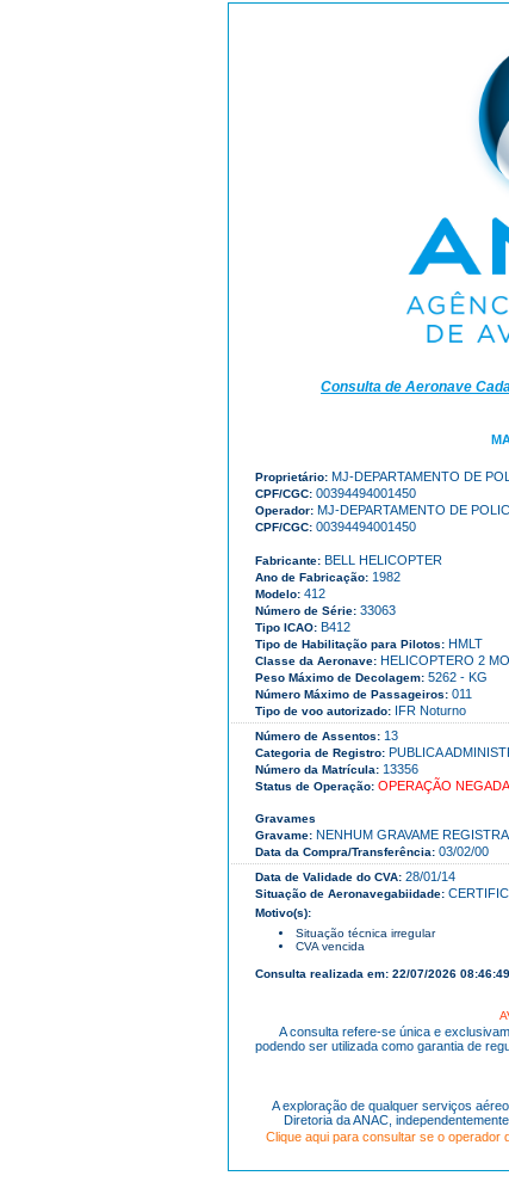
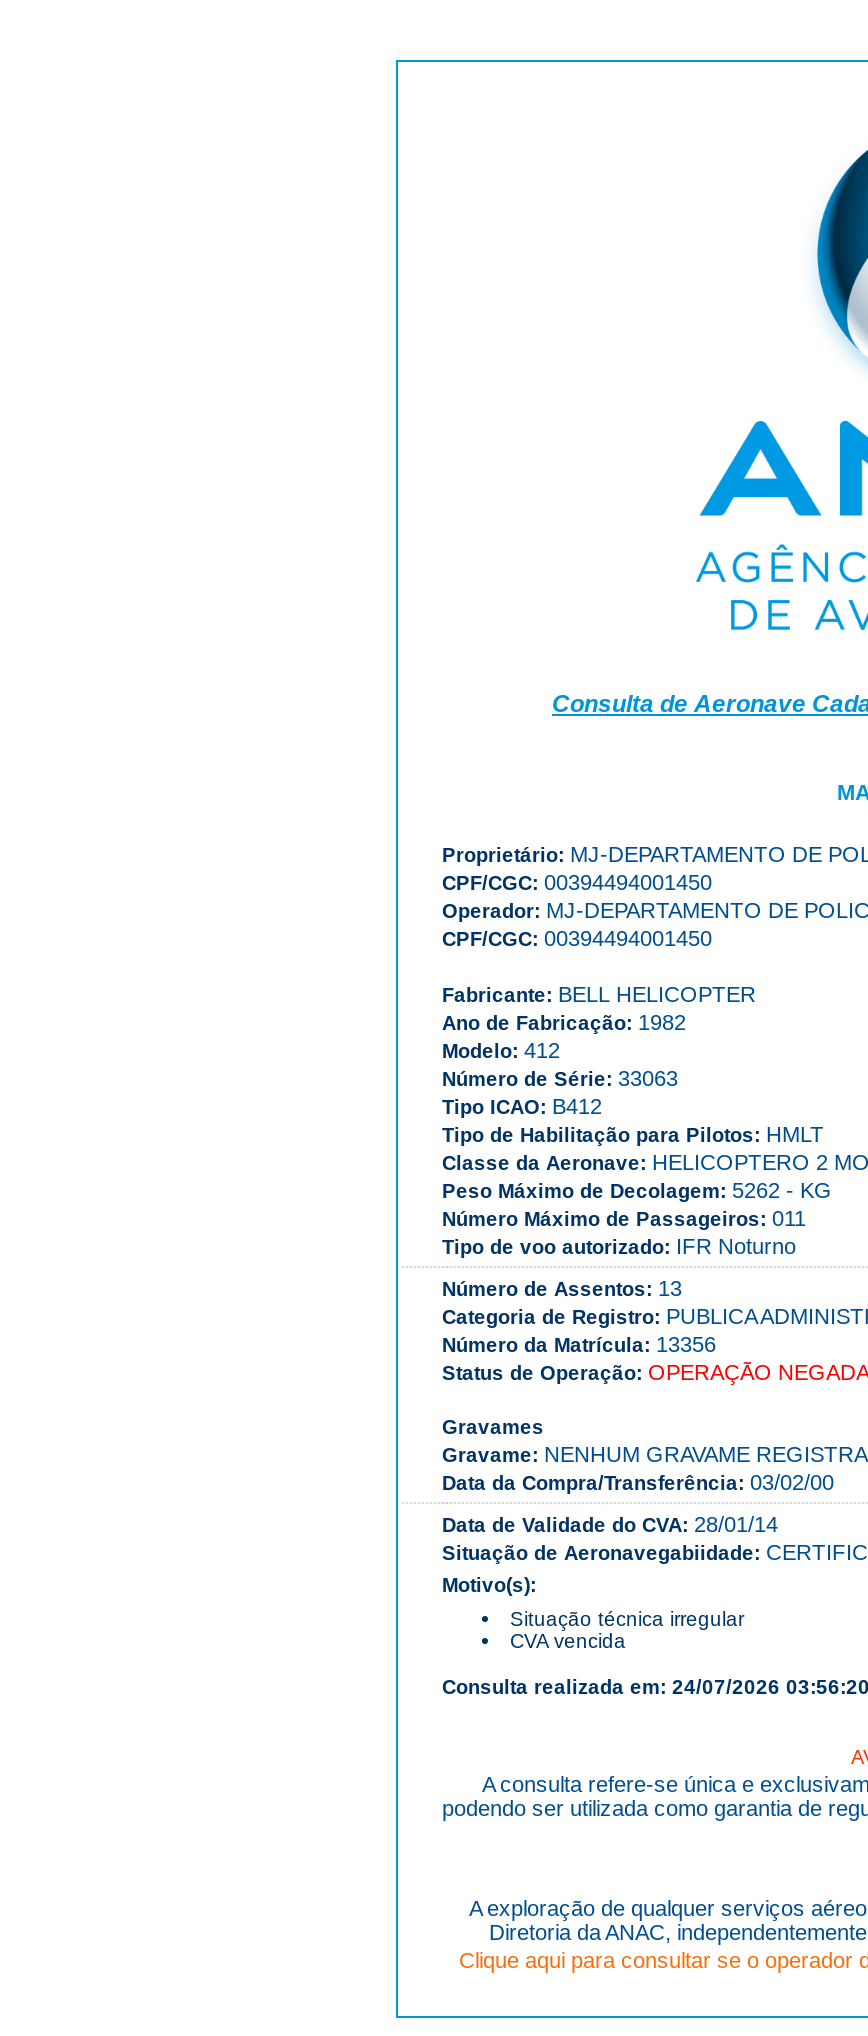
- Consulta realizada em: 22/07/2026 08:46:49
+ Consulta realizada em: 24/07/2026 03:56:20
